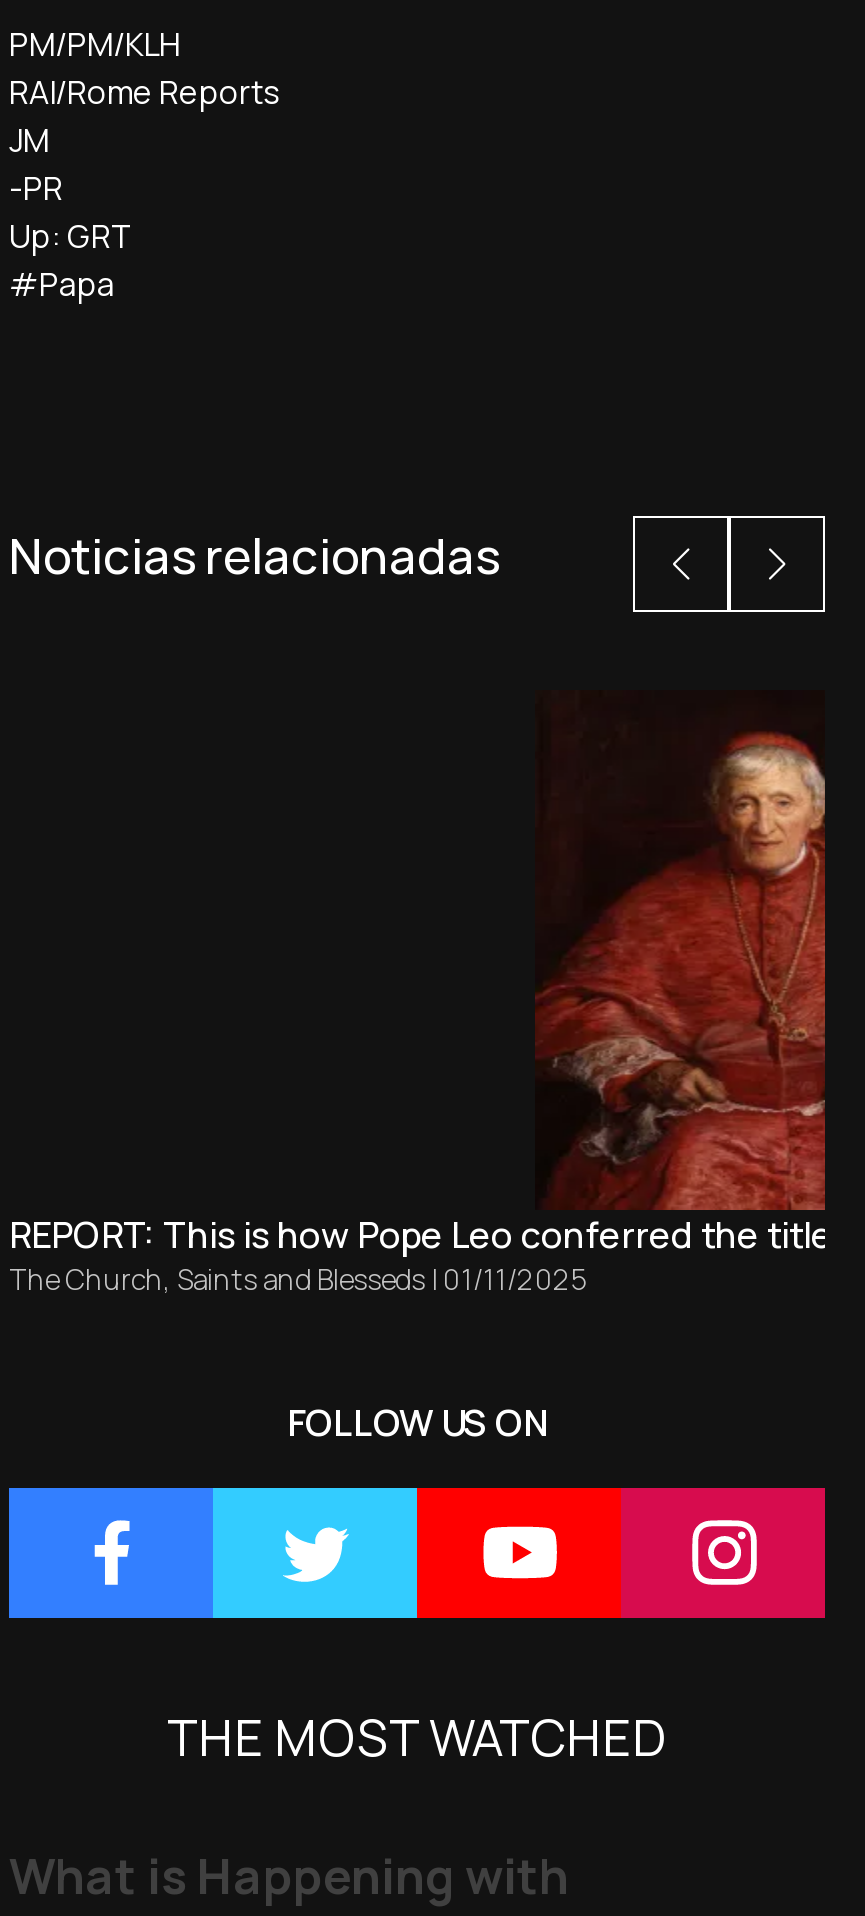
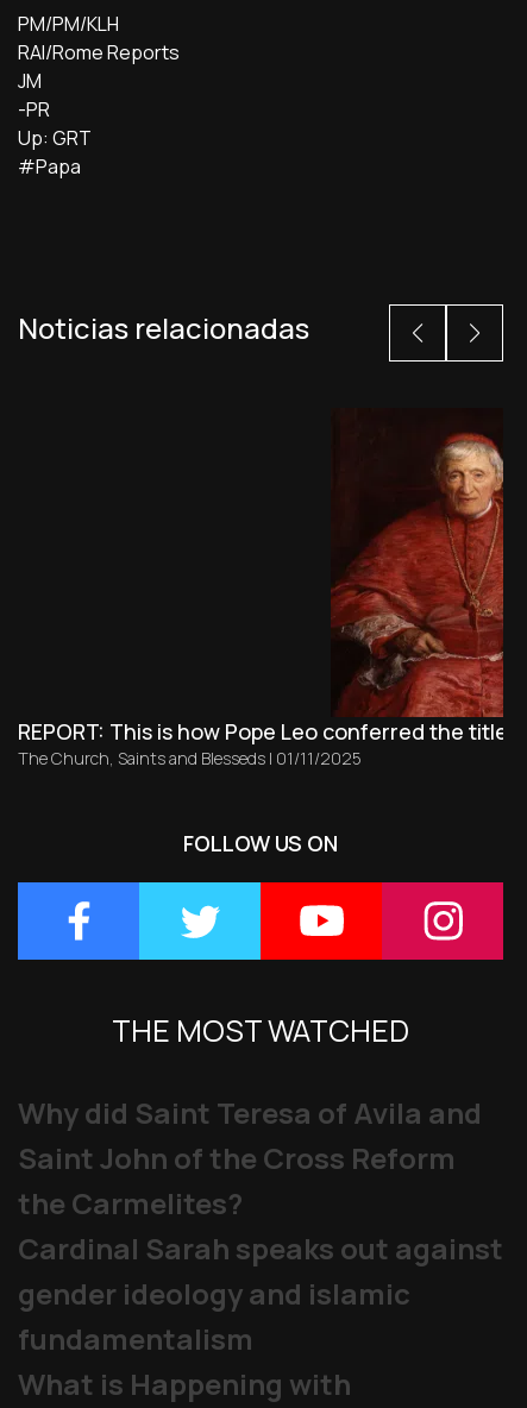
+ Why did Saint Teresa of Avila and
+ Saint John of the Cross Reform
+ the Carmelites?
+ Cardinal Sarah speaks out against
+ gender ideology and islamic
+ fundamentalism
